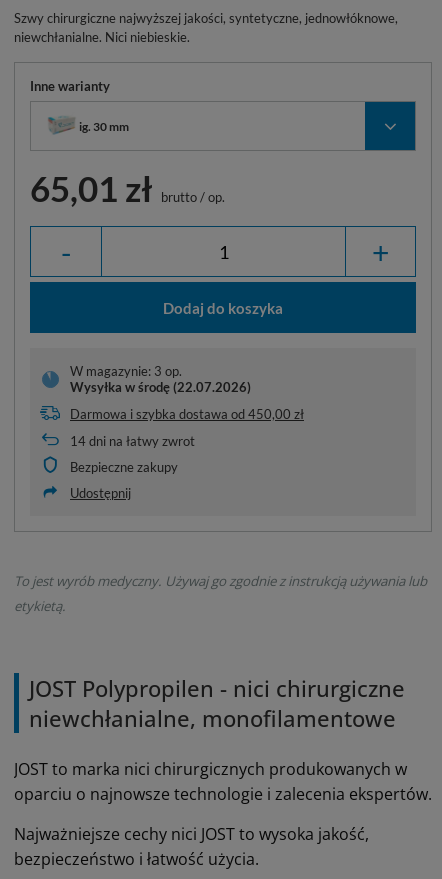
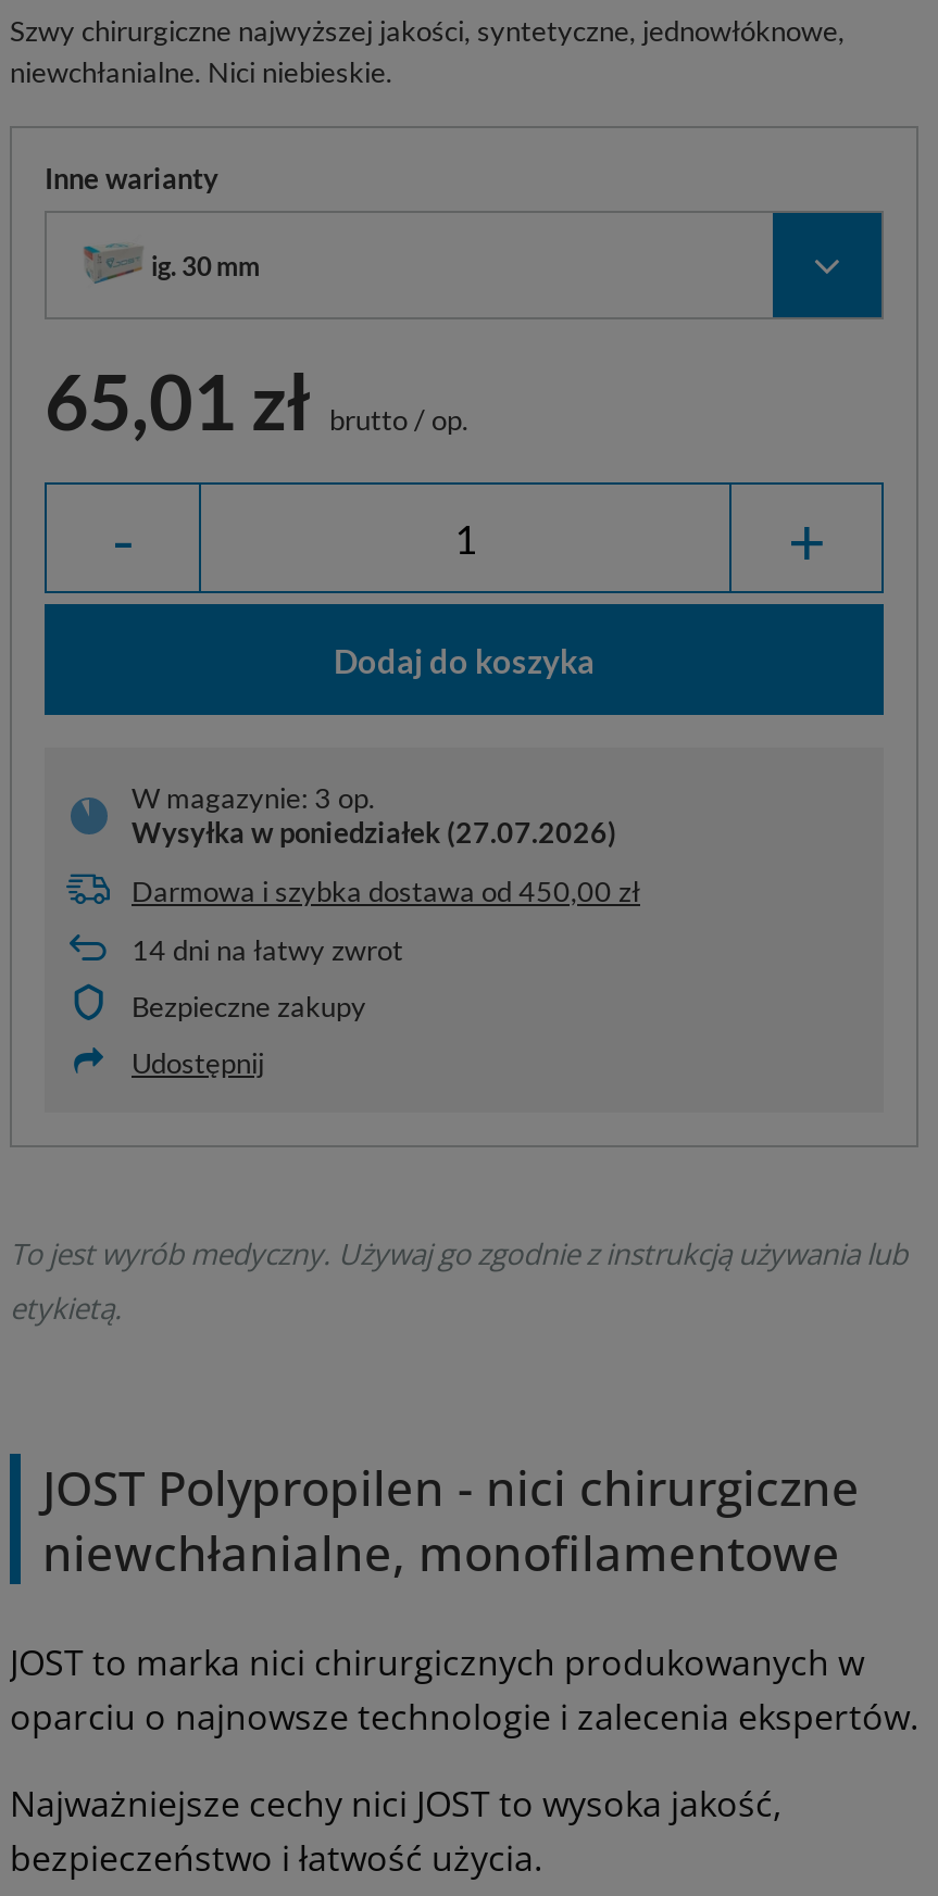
- Wysyłka w środę (22.07.2026)
+ Wysyłka w poniedziałek (27.07.2026)
